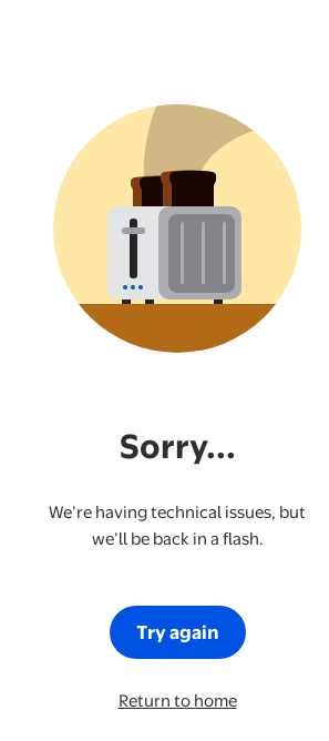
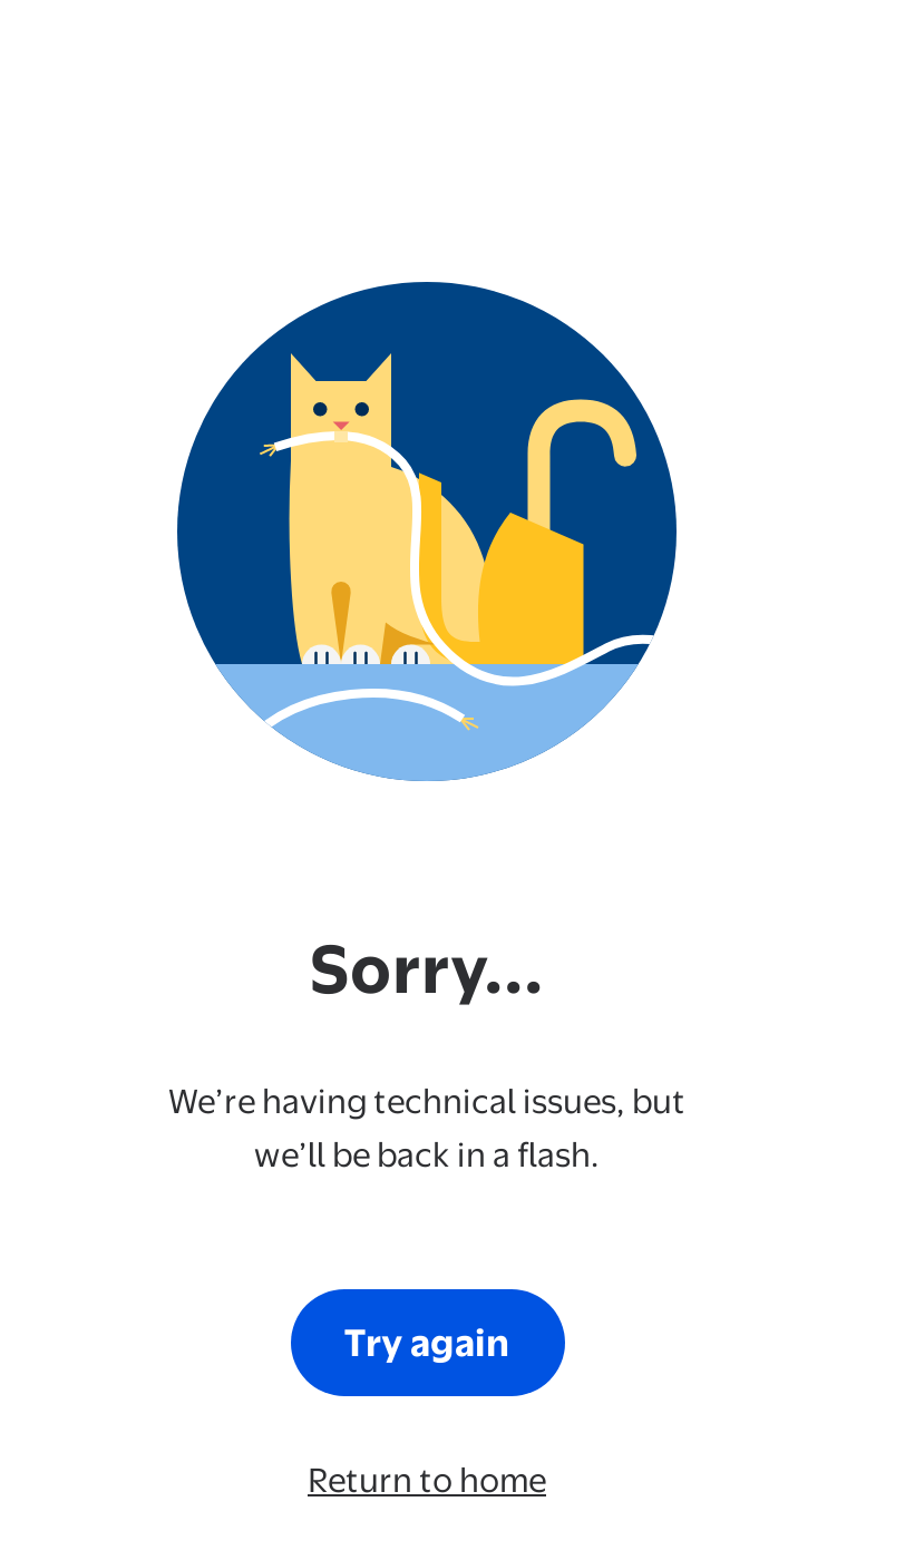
- [image]
+ [image]
